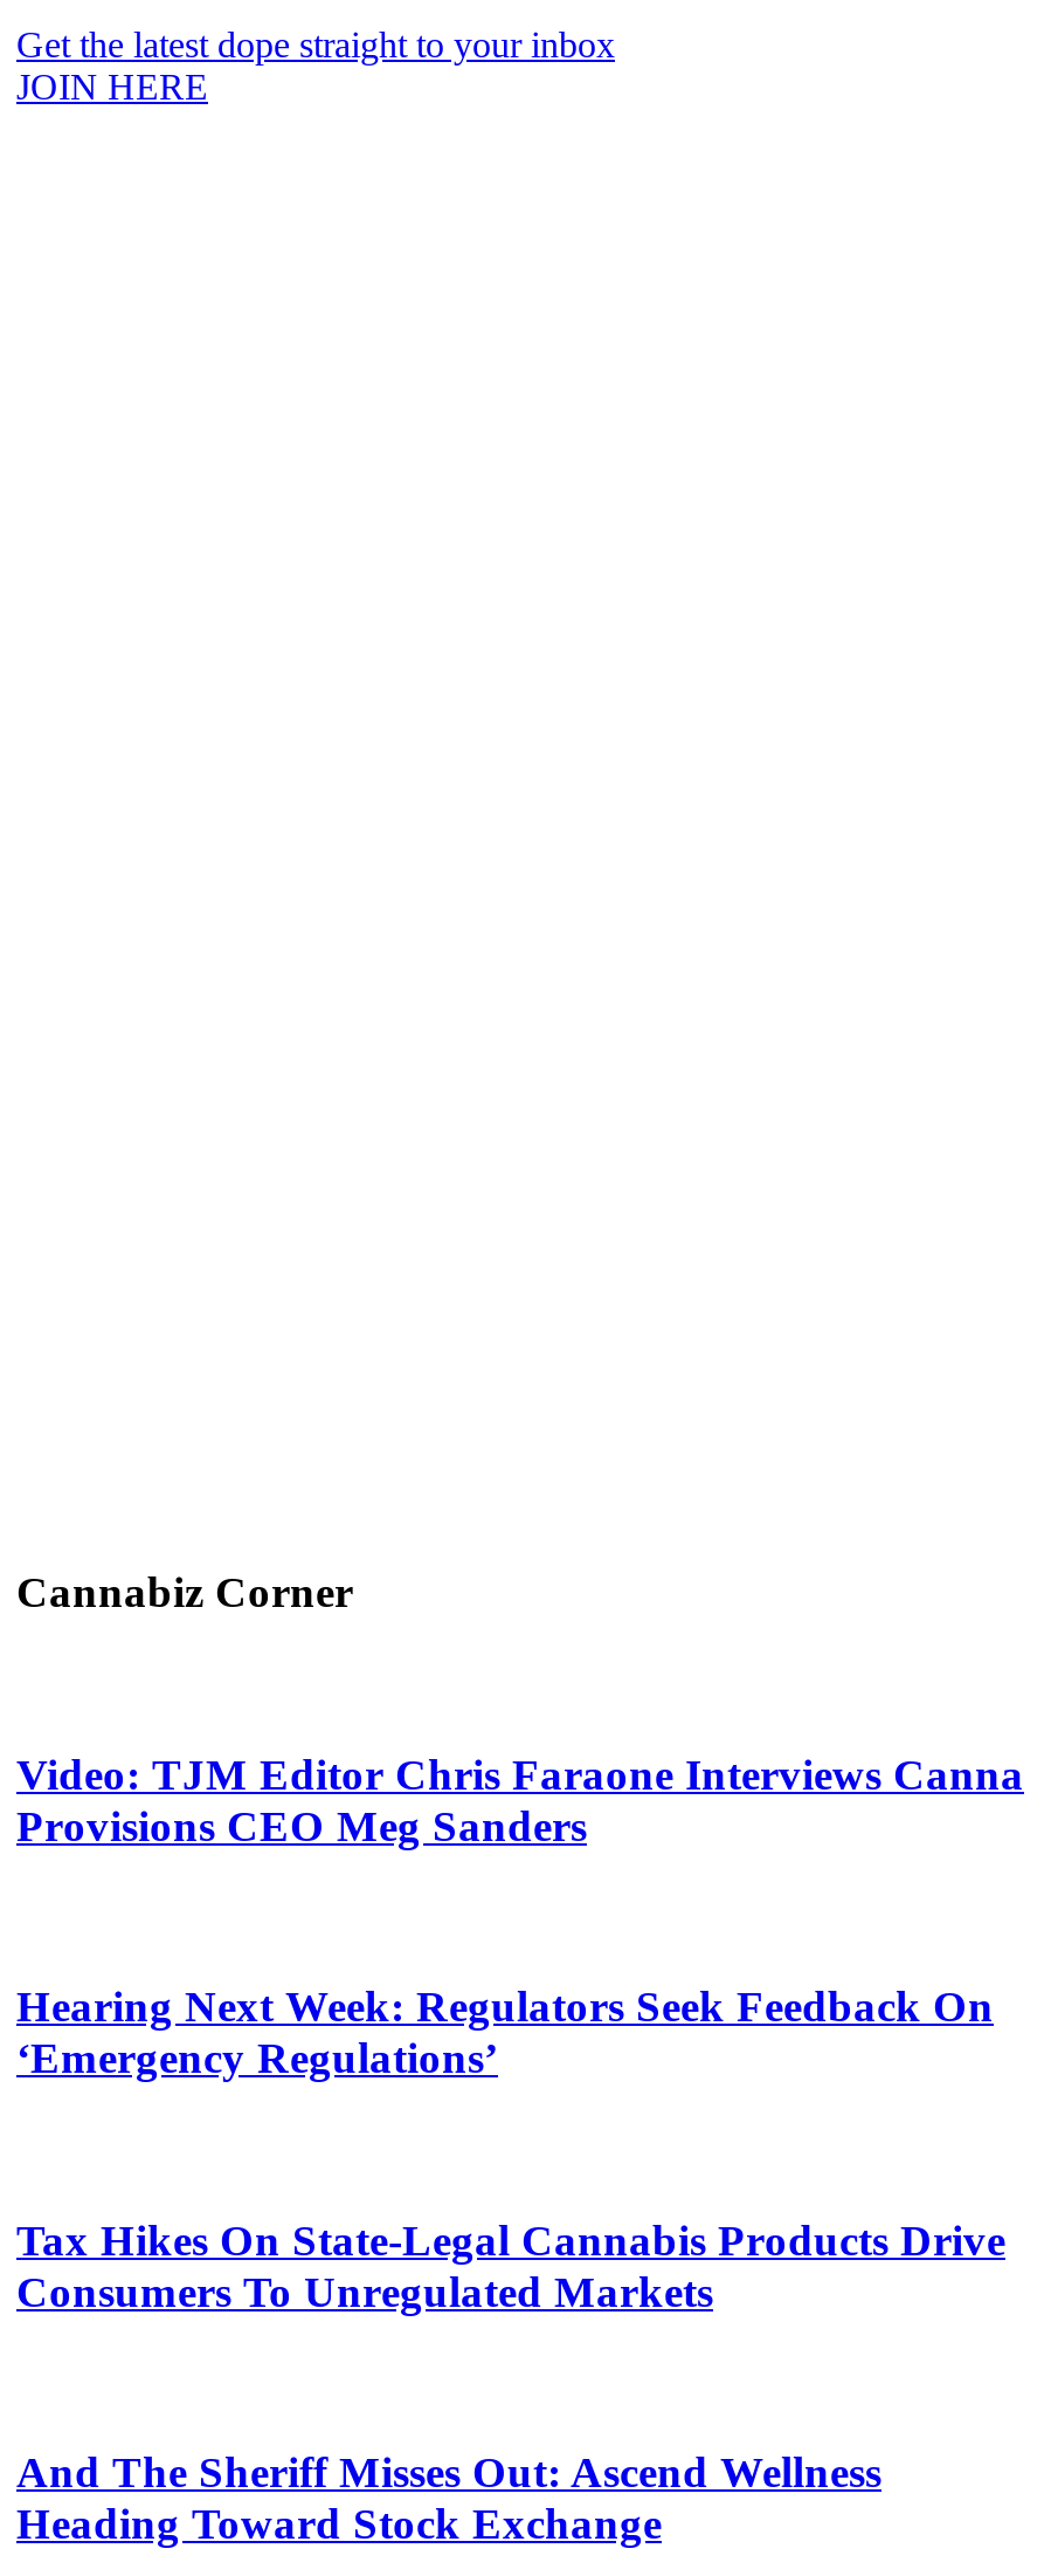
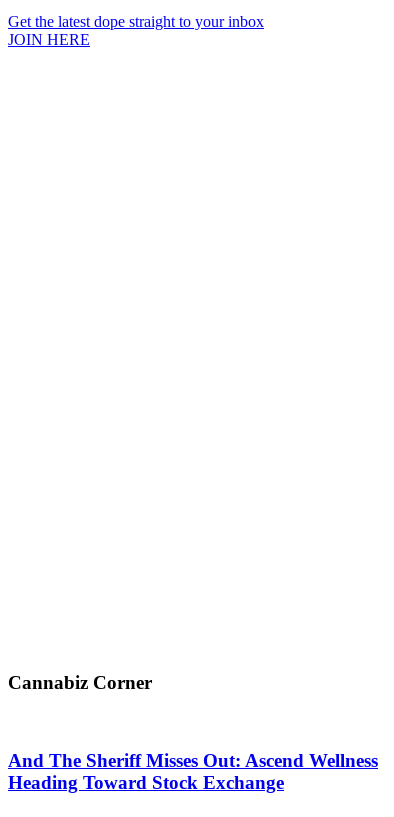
- Video: TJM Editor Chris Faraone Interviews Canna
- Provisions CEO Meg Sanders

- Hearing Next Week: Regulators Seek Feedback On
- ‘Emergency Regulations’

- Tax Hikes On State-Legal Cannabis Products Drive
- Consumers To Unregulated Markets
